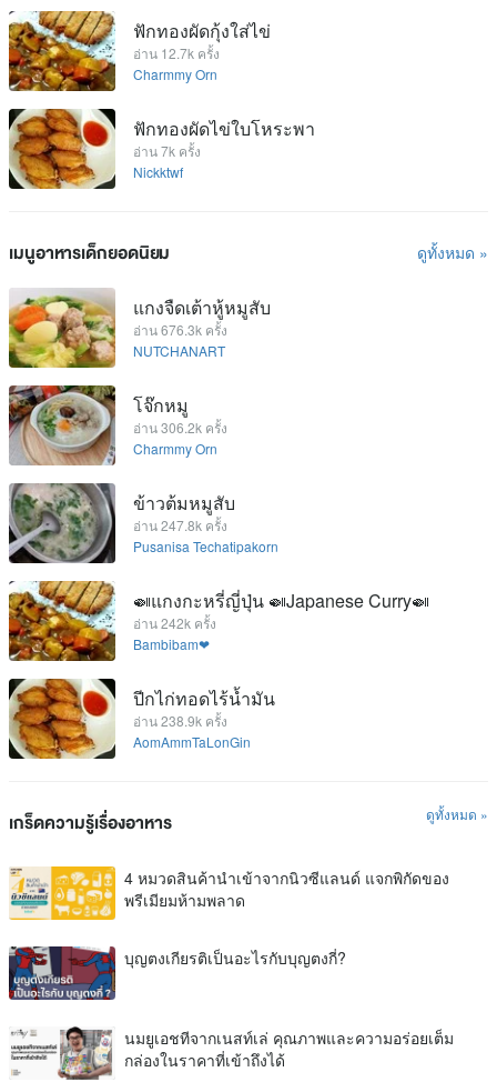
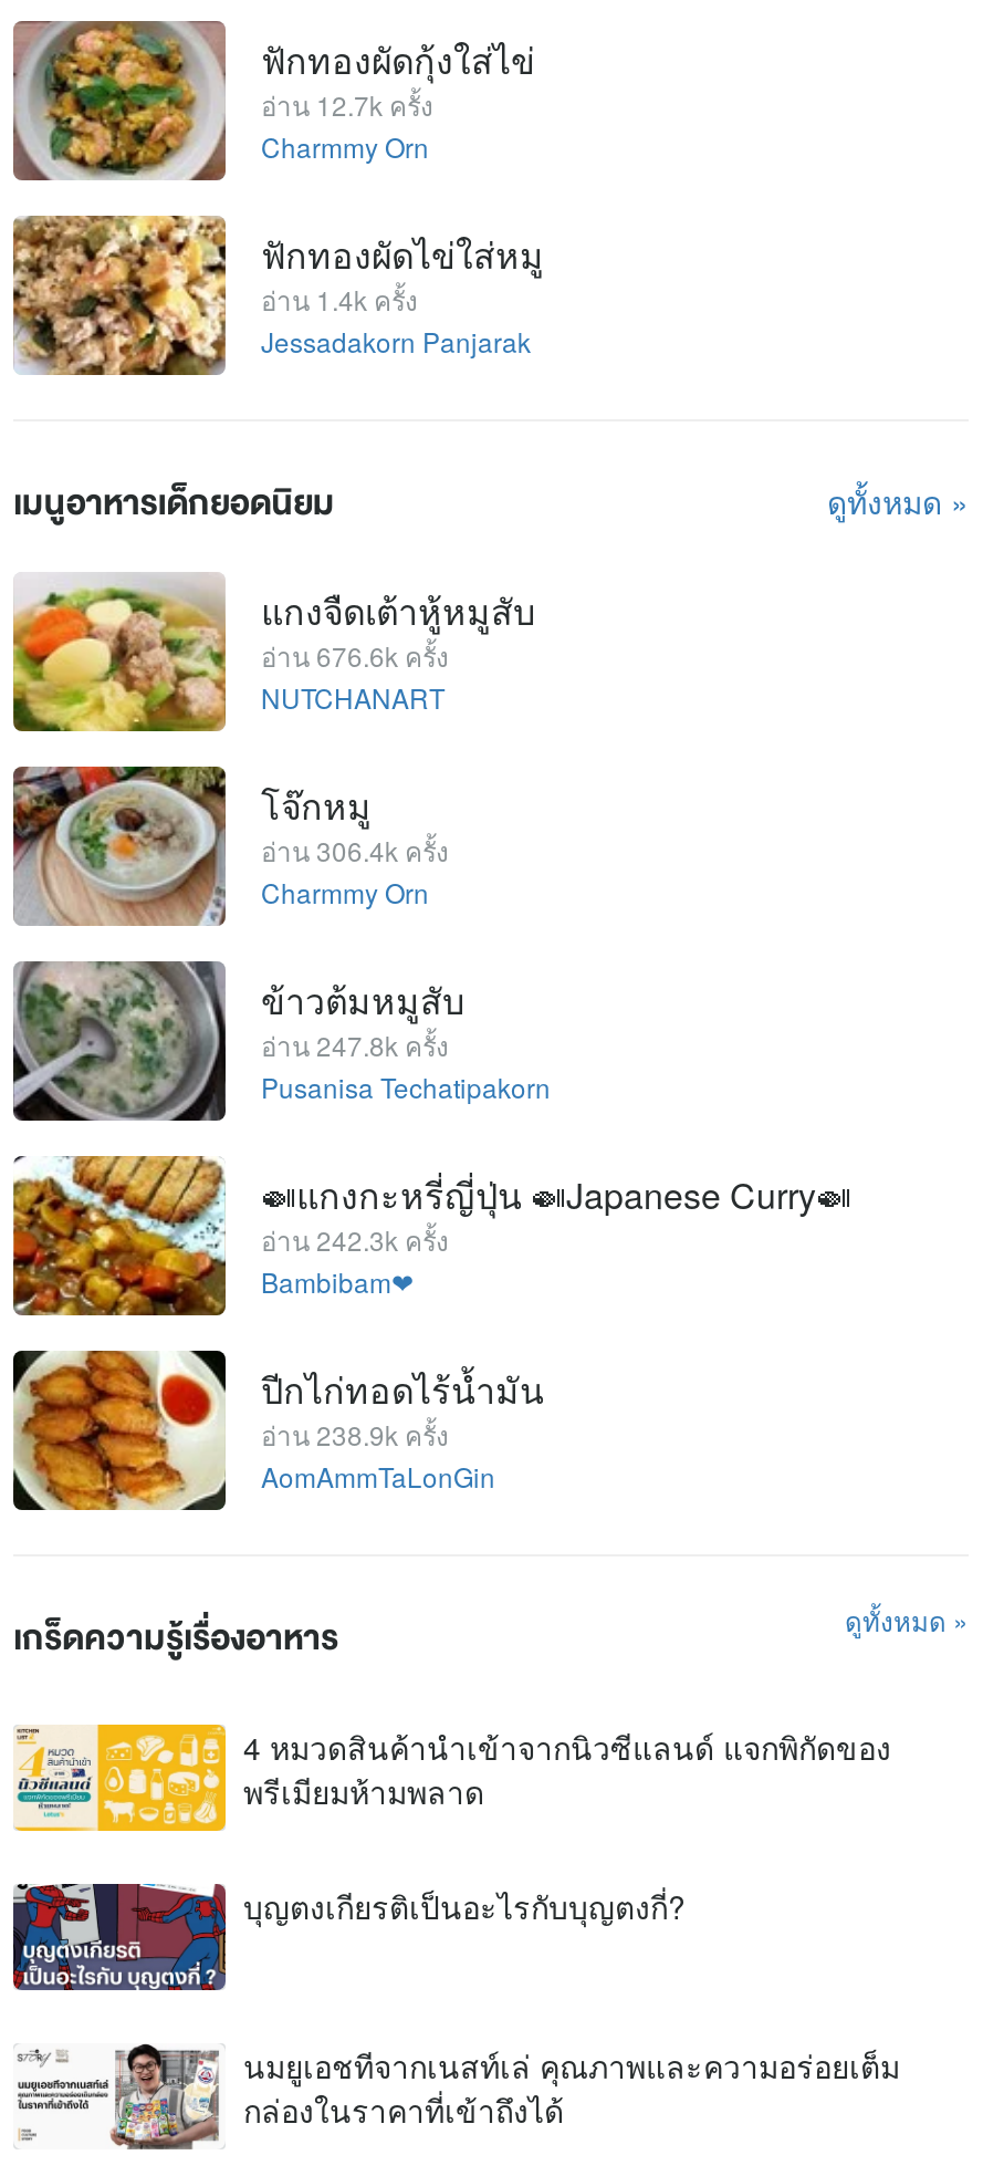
- [image]
- ฟักทองผัดไข่ใบโหระพา
- อ่าน 7k ครั้ง
- Nickktwf
+ [image]
+ ฟักทองผัดไข่ใส่หมู
+ อ่าน 1.4k ครั้ง
+ Jessadakorn Panjarak

- [image]
+ [image]

- อ่าน 676.3k ครั้ง
+ อ่าน 676.6k ครั้ง

- อ่าน 306.2k ครั้ง
+ อ่าน 306.4k ครั้ง

- อ่าน 242k ครั้ง
+ อ่าน 242.3k ครั้ง
